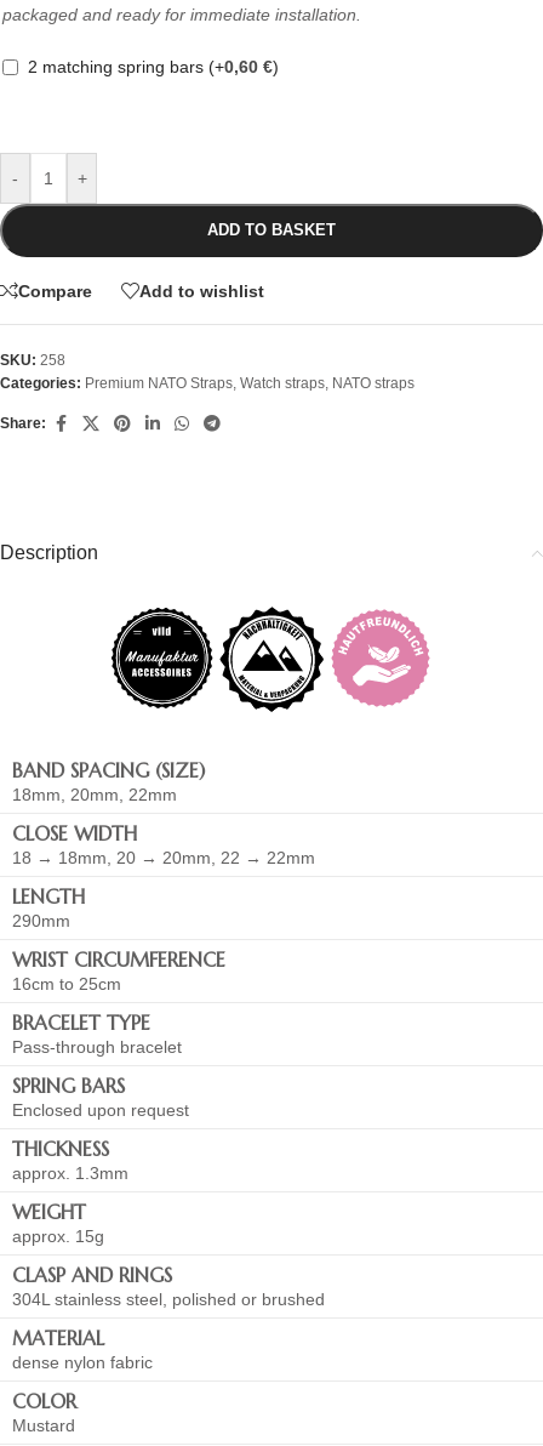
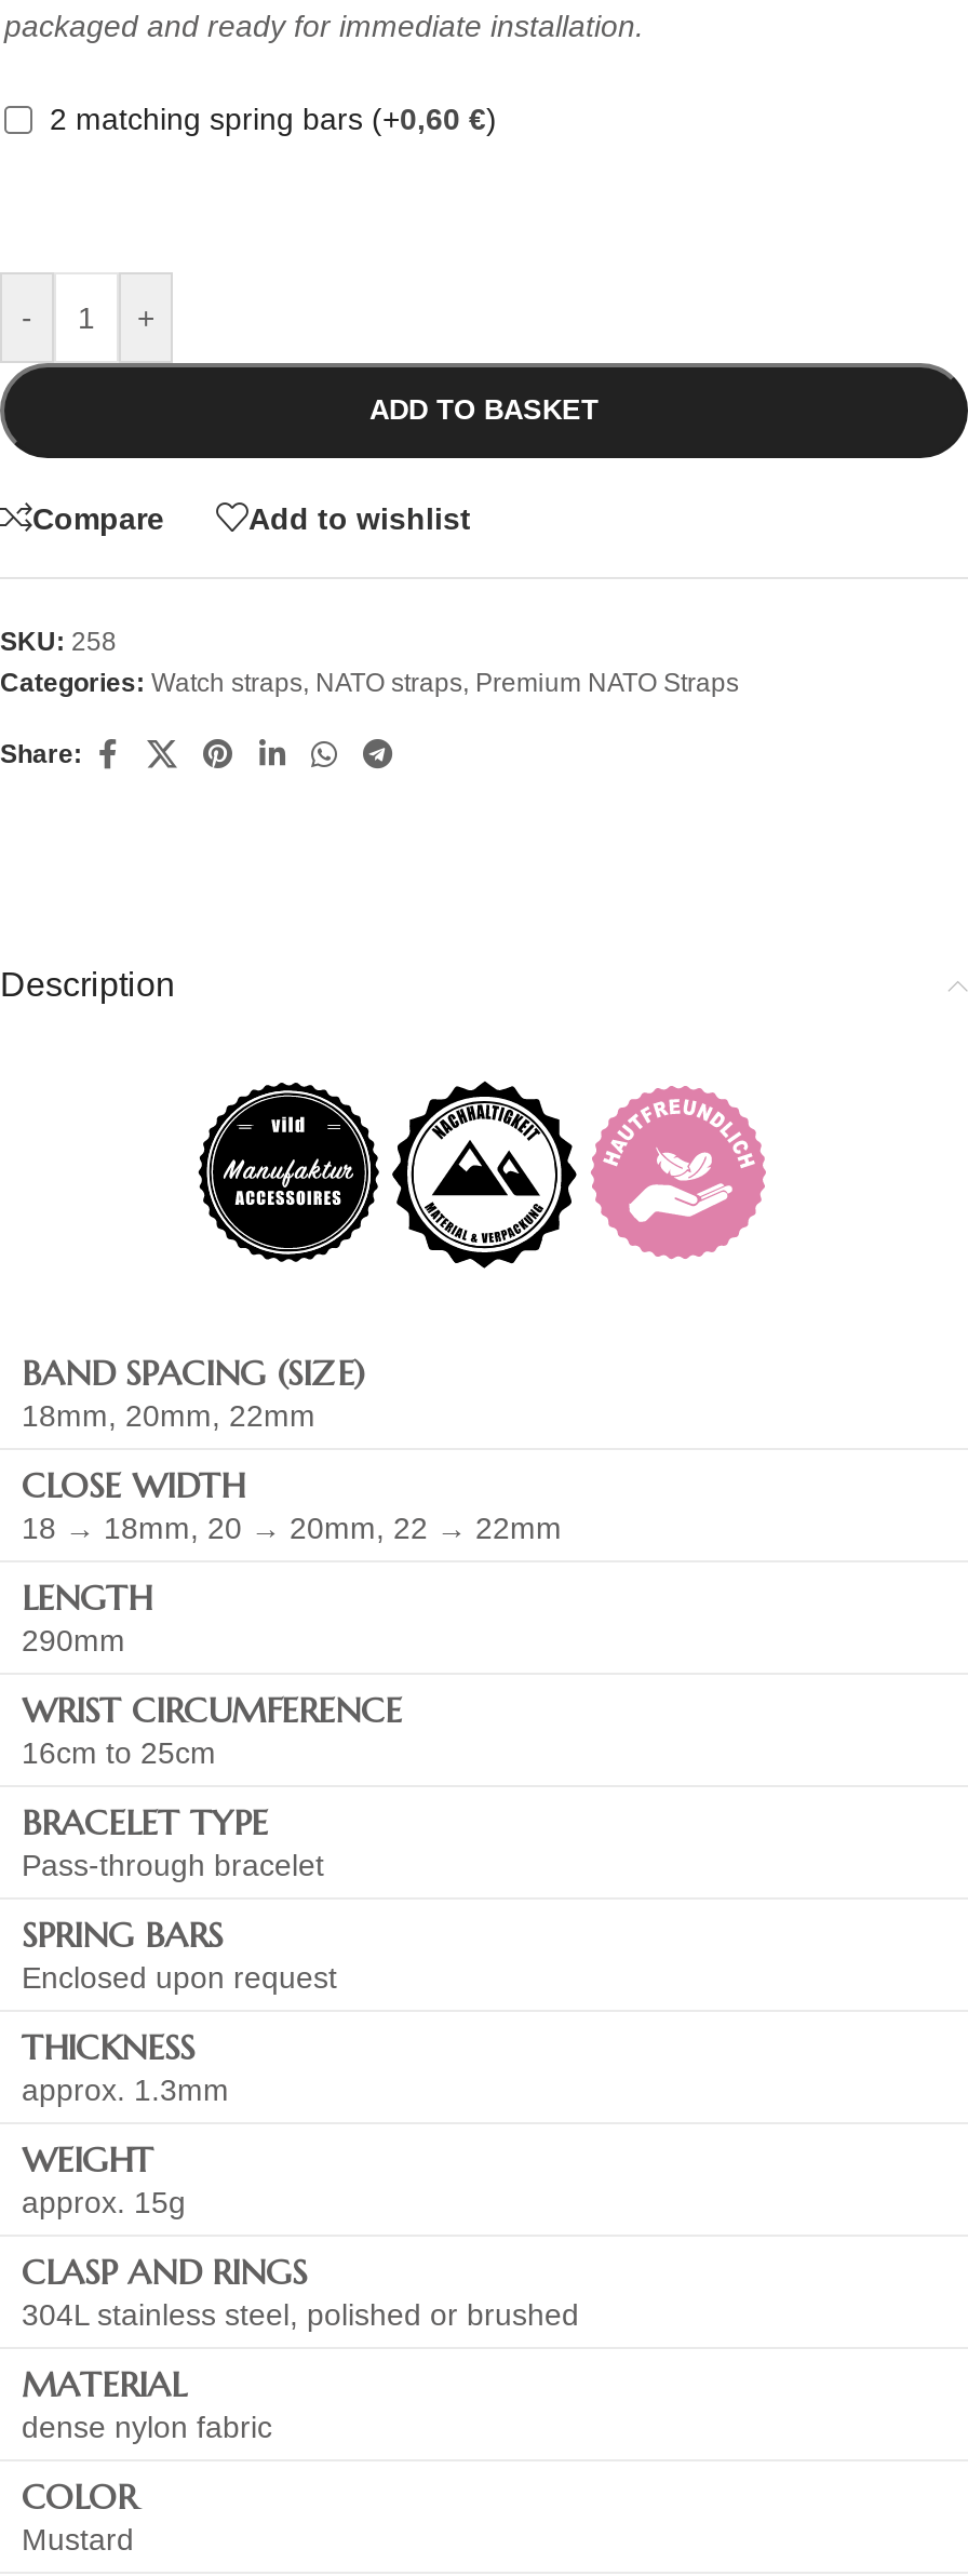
- Categories: Premium NATO Straps, Watch straps, NATO straps
+ Categories: Watch straps, NATO straps, Premium NATO Straps
